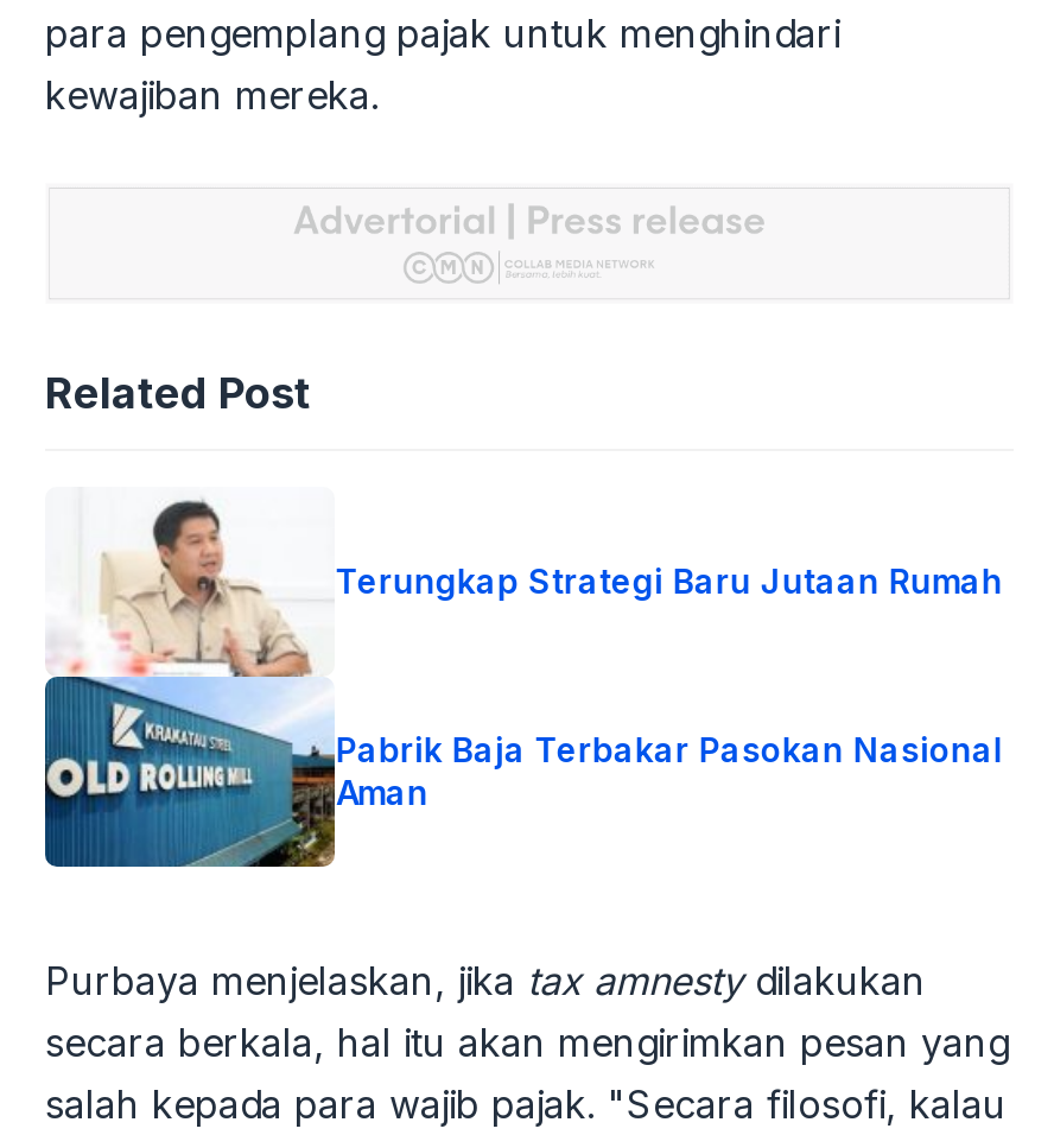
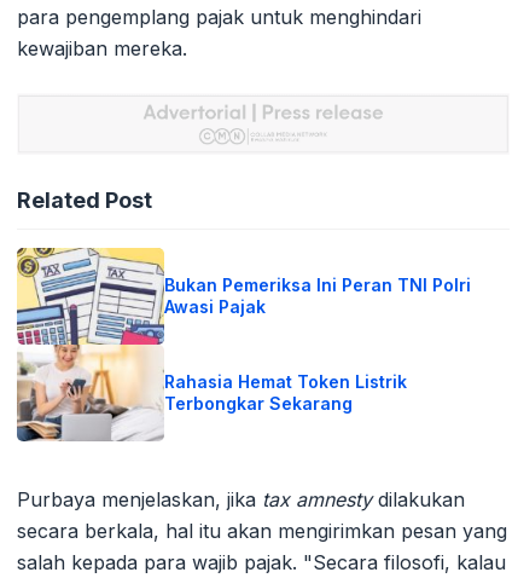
- [image]
- Terungkap Strategi Baru Jutaan Rumah
+ [image]
+ Bukan Pemeriksa Ini Peran TNI Polri
+ Awasi Pajak

- Pabrik Baja Terbakar Pasokan Nasional
- Aman
+ Rahasia Hemat Token Listrik
+ Terbongkar Sekarang
